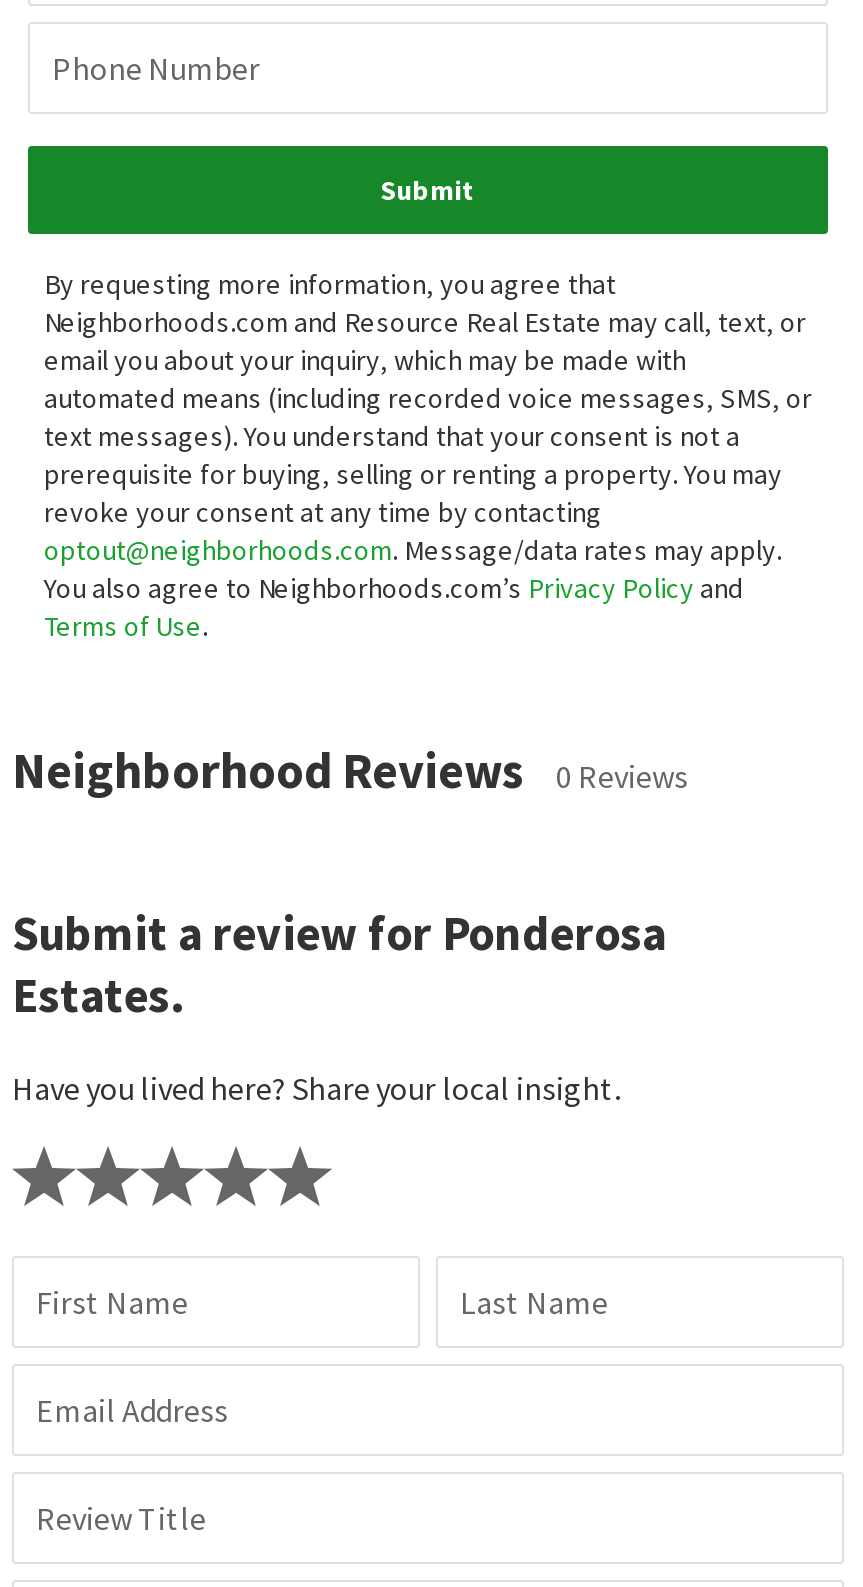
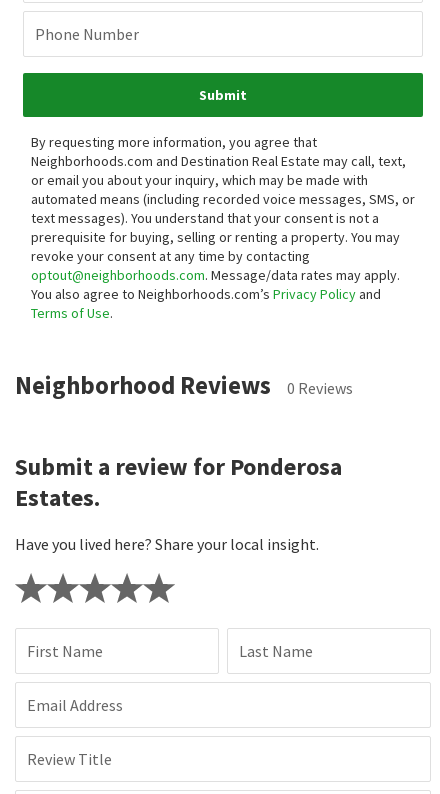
- Neighborhoods.com and Resource Real Estate may call, text, or
- email you about your inquiry, which may be made with
+ Neighborhoods.com and Destination Real Estate may call, text,
+ or email you about your inquiry, which may be made with
